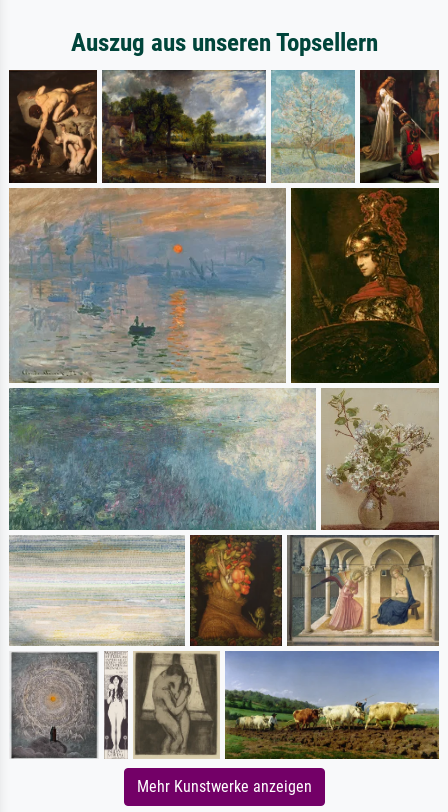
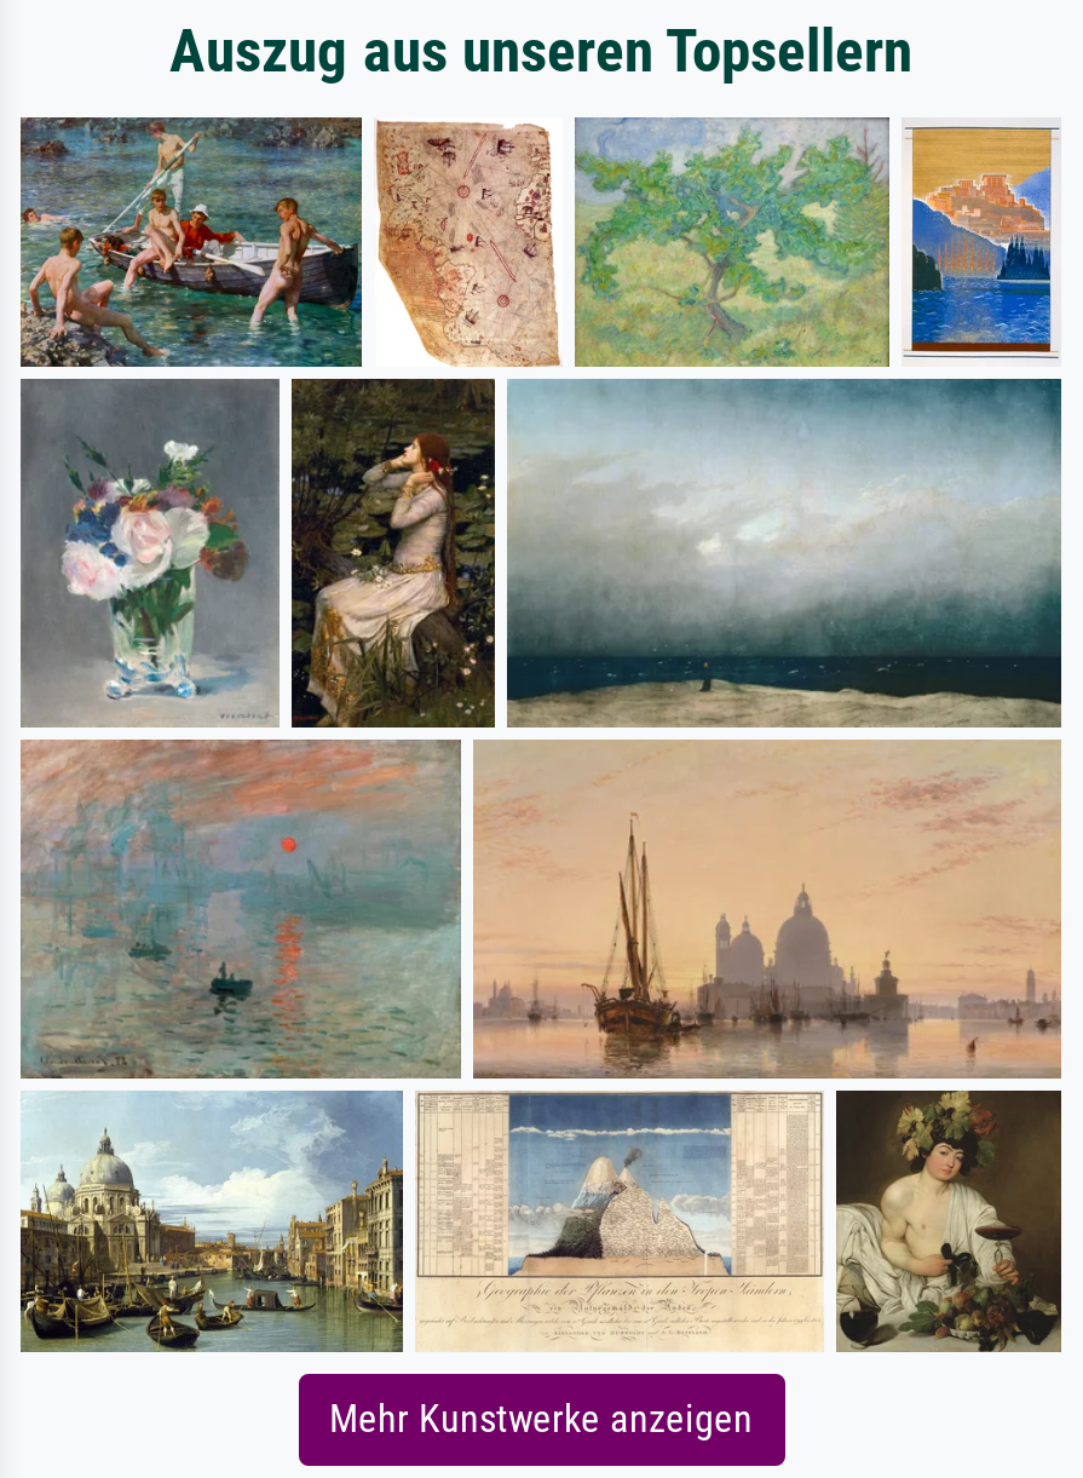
- [image]
+ [image]
